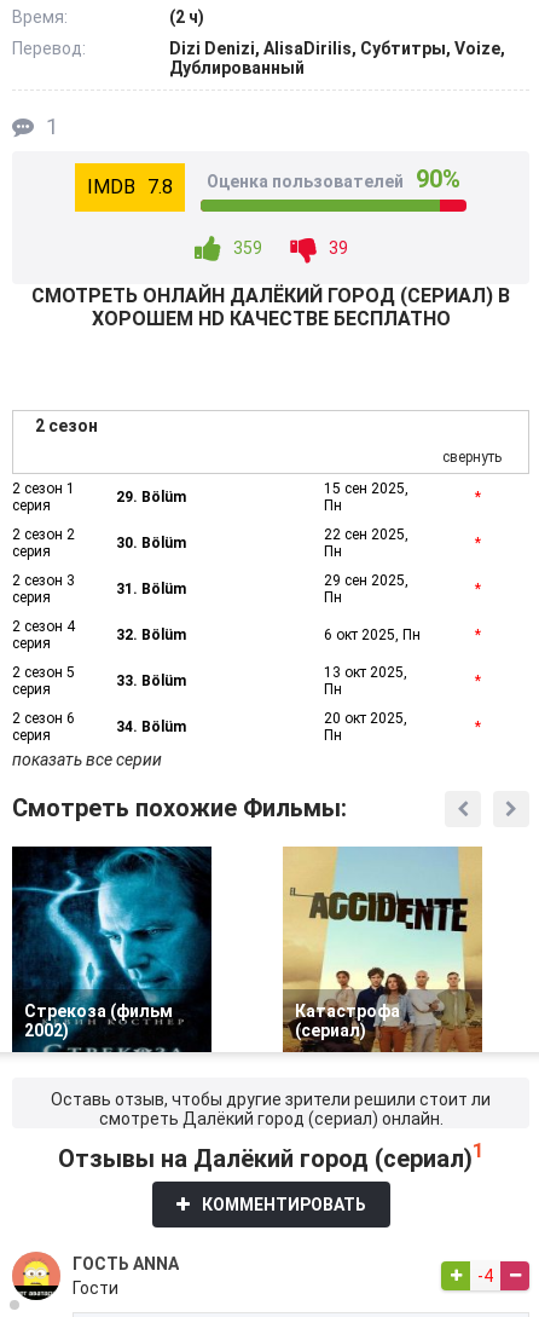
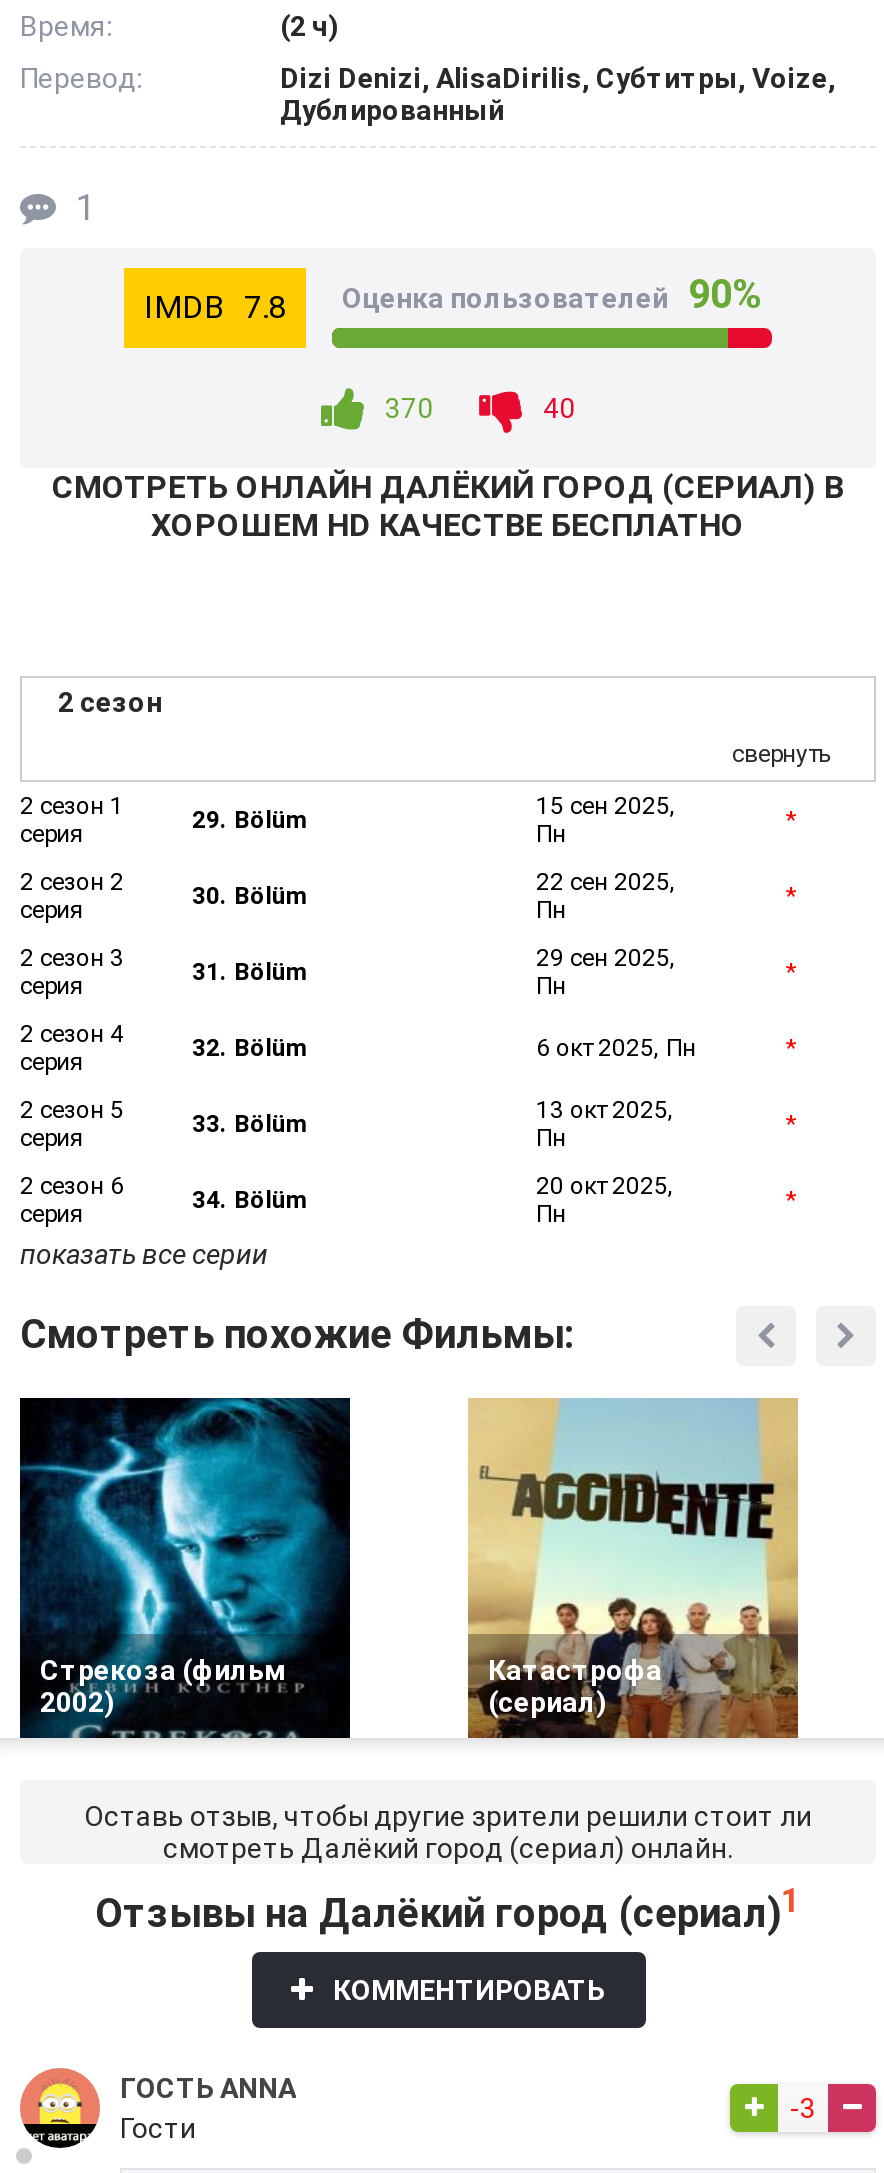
- 359
+ 370

- 39
+ 40

- -4
+ -3
